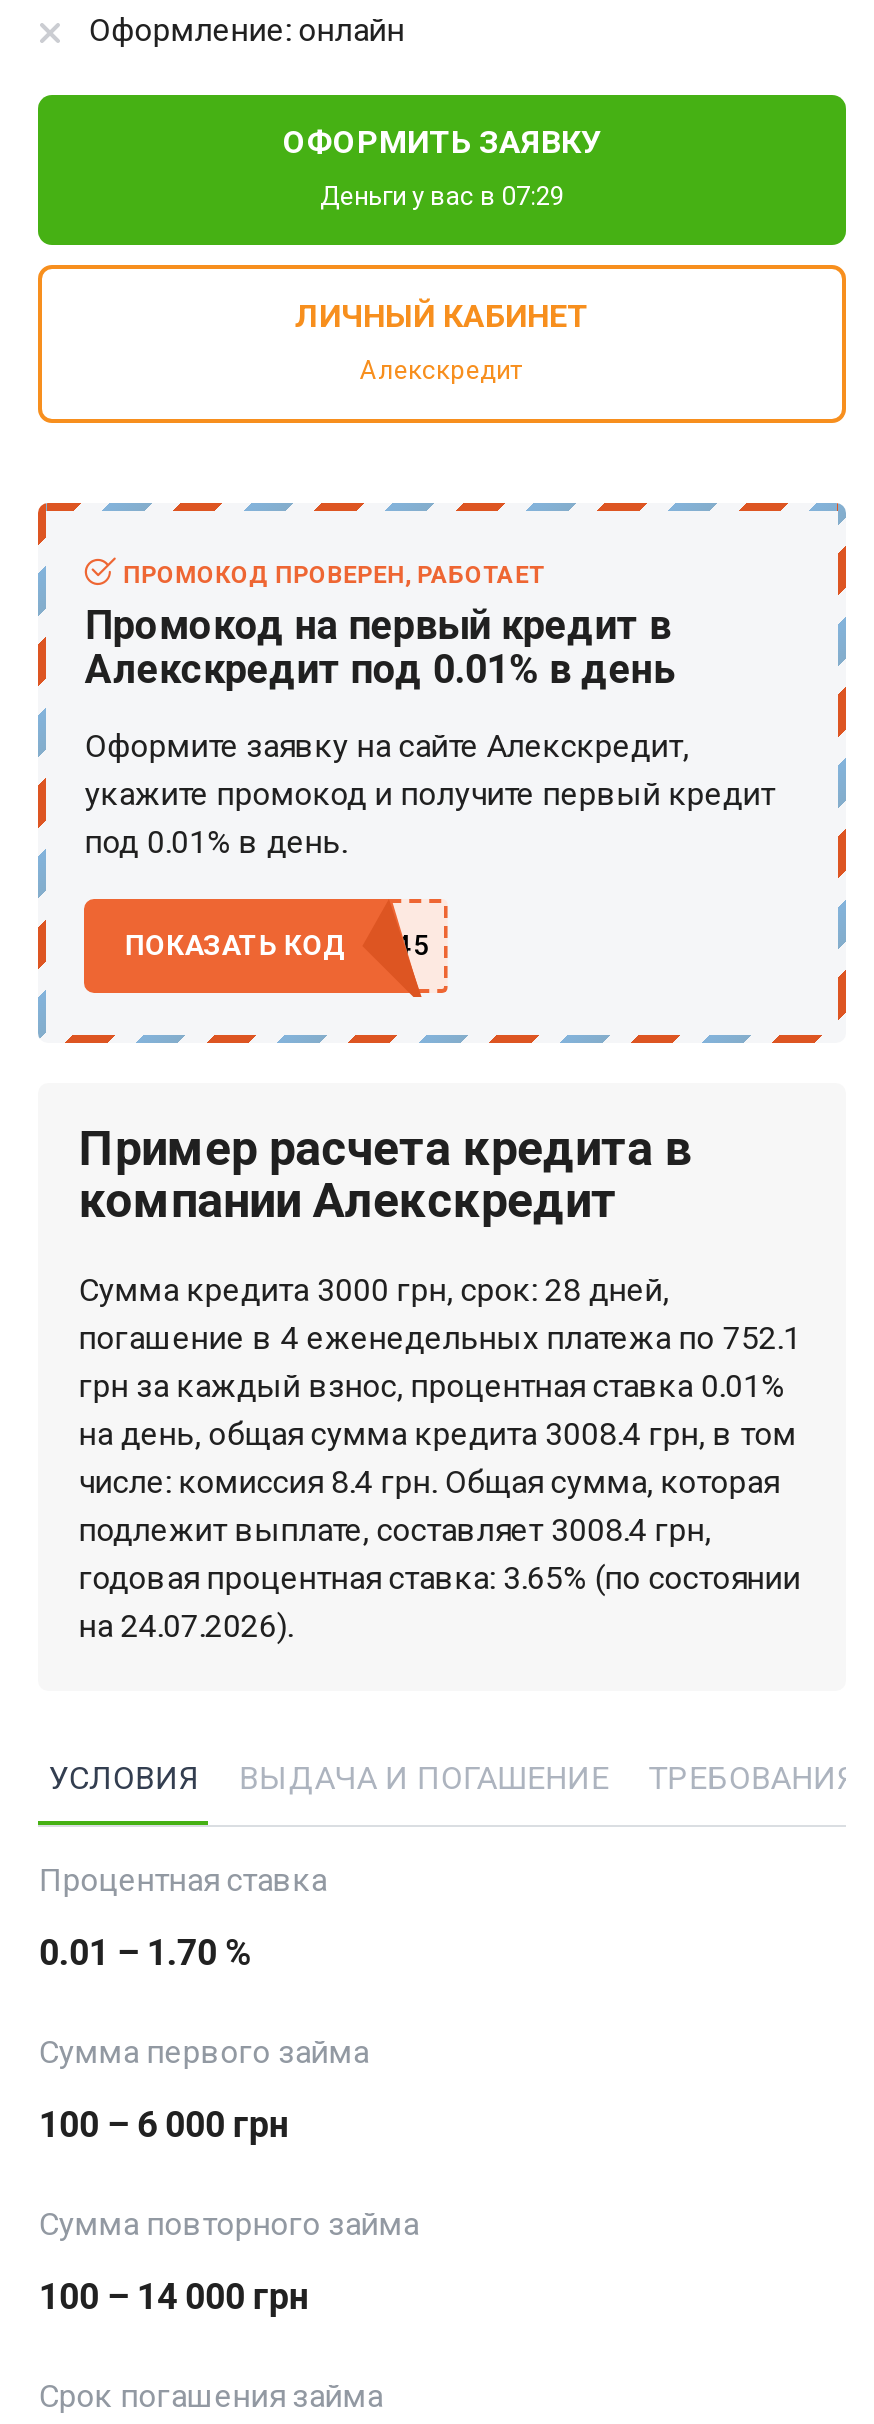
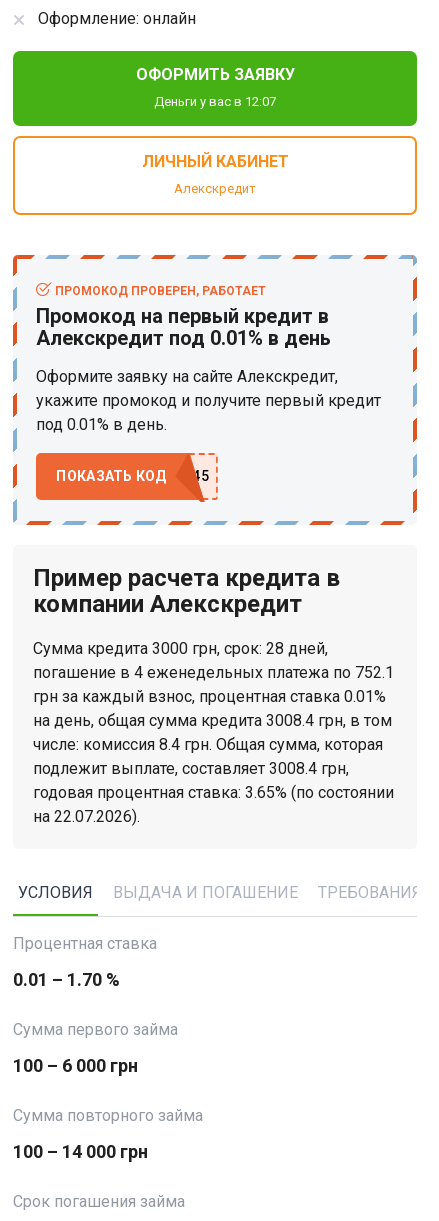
- Деньги у вас в 07:29
+ Деньги у вас в 12:07

- на 24.07.2026).
+ на 22.07.2026).
